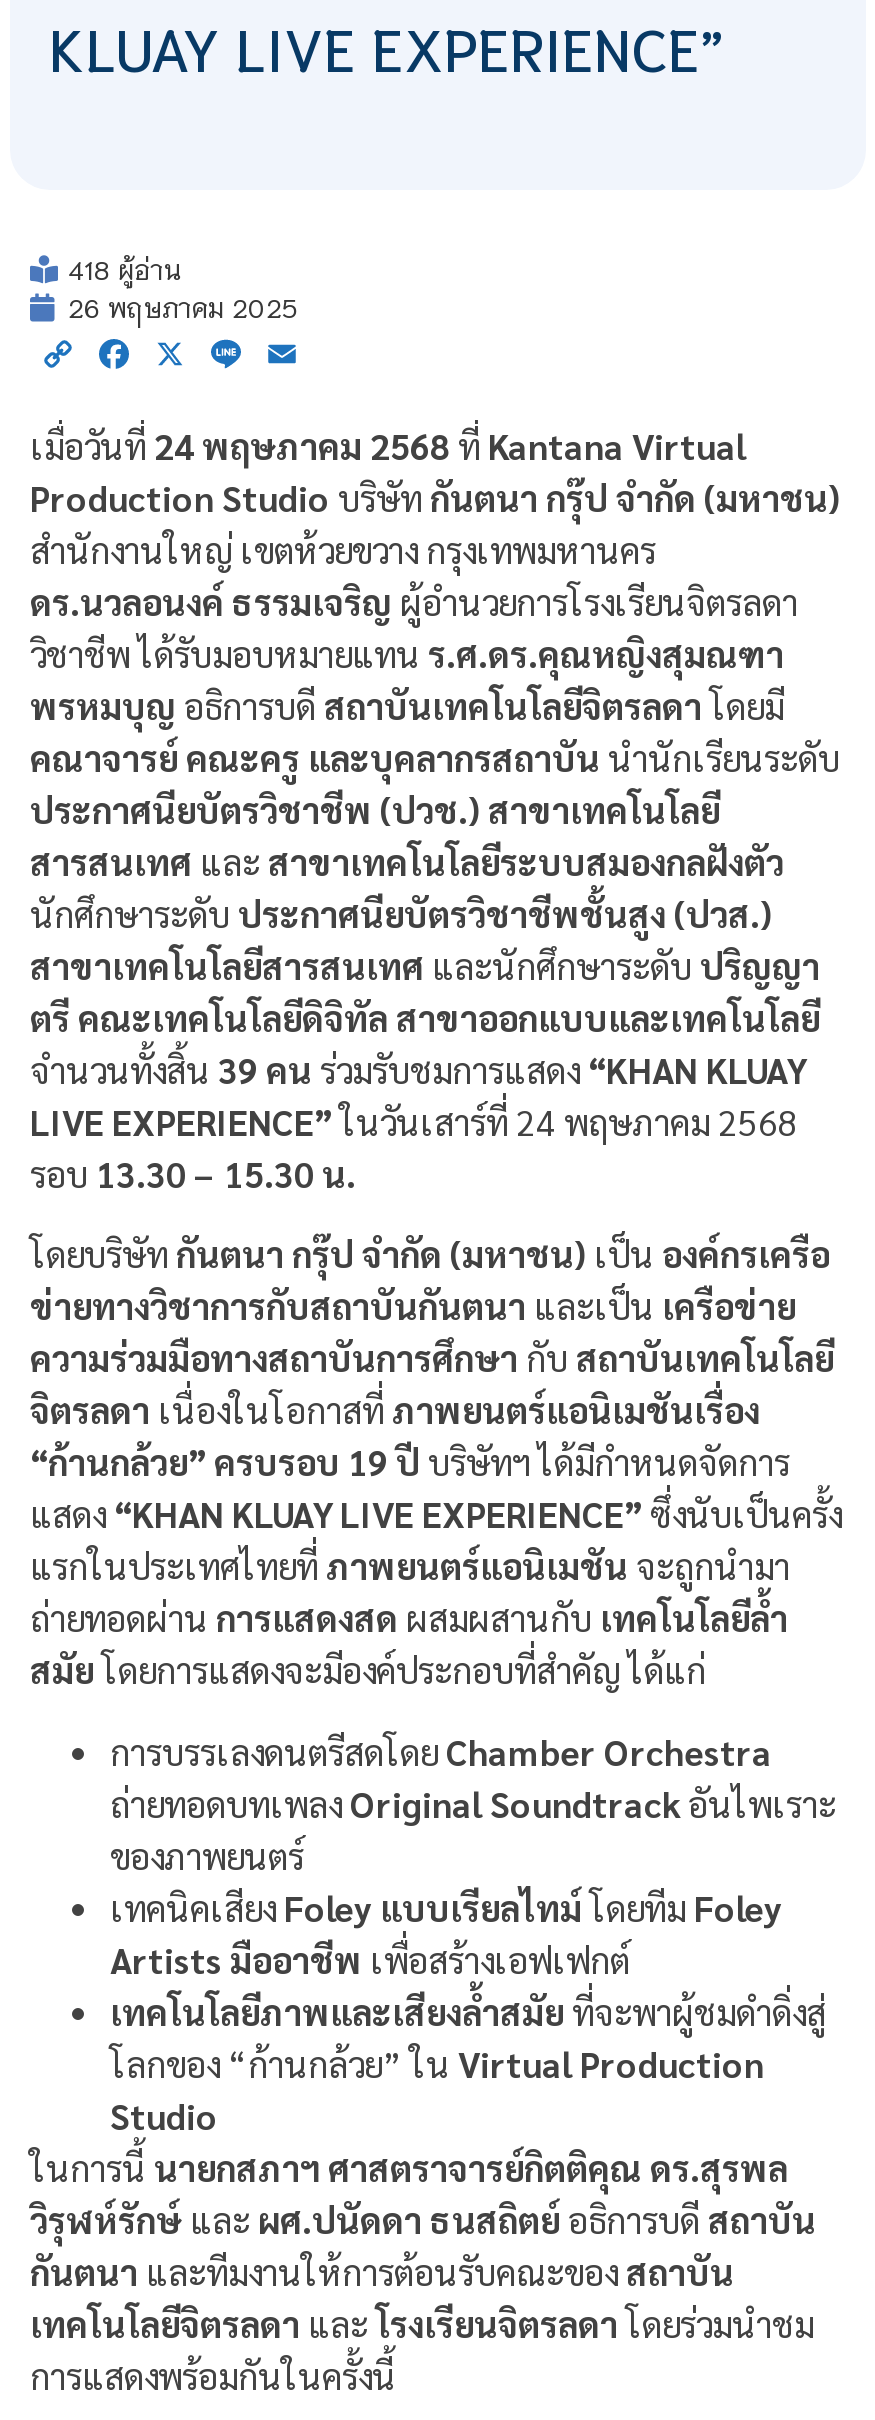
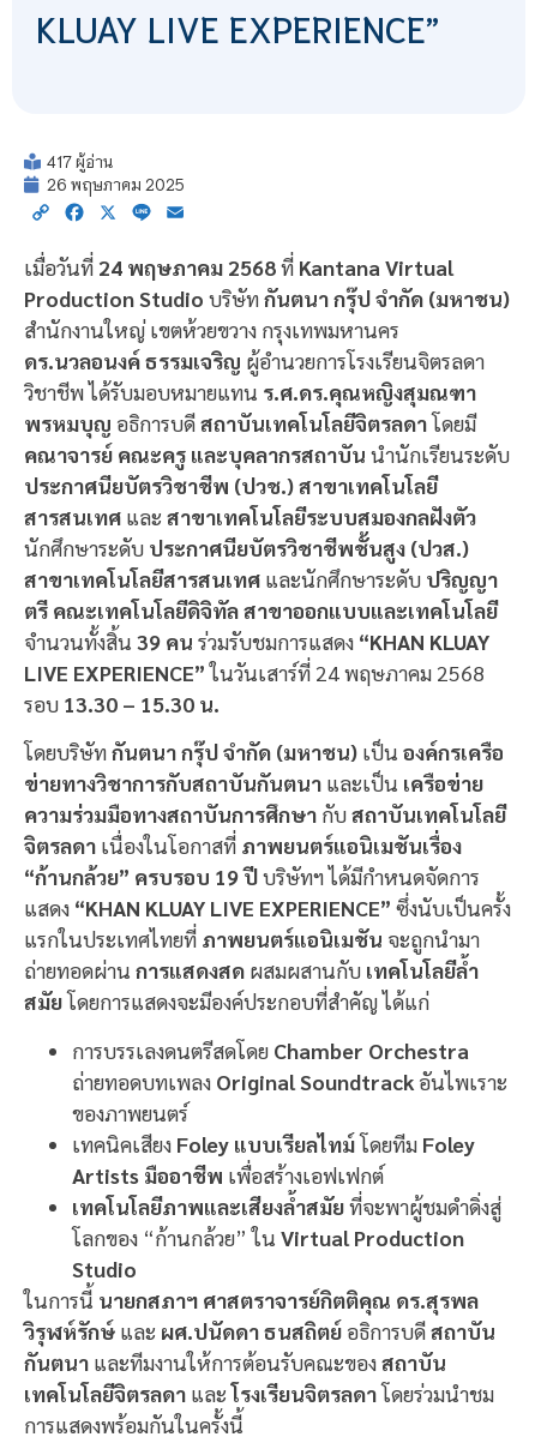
- 418 ผู้อ่าน
+ 417 ผู้อ่าน
